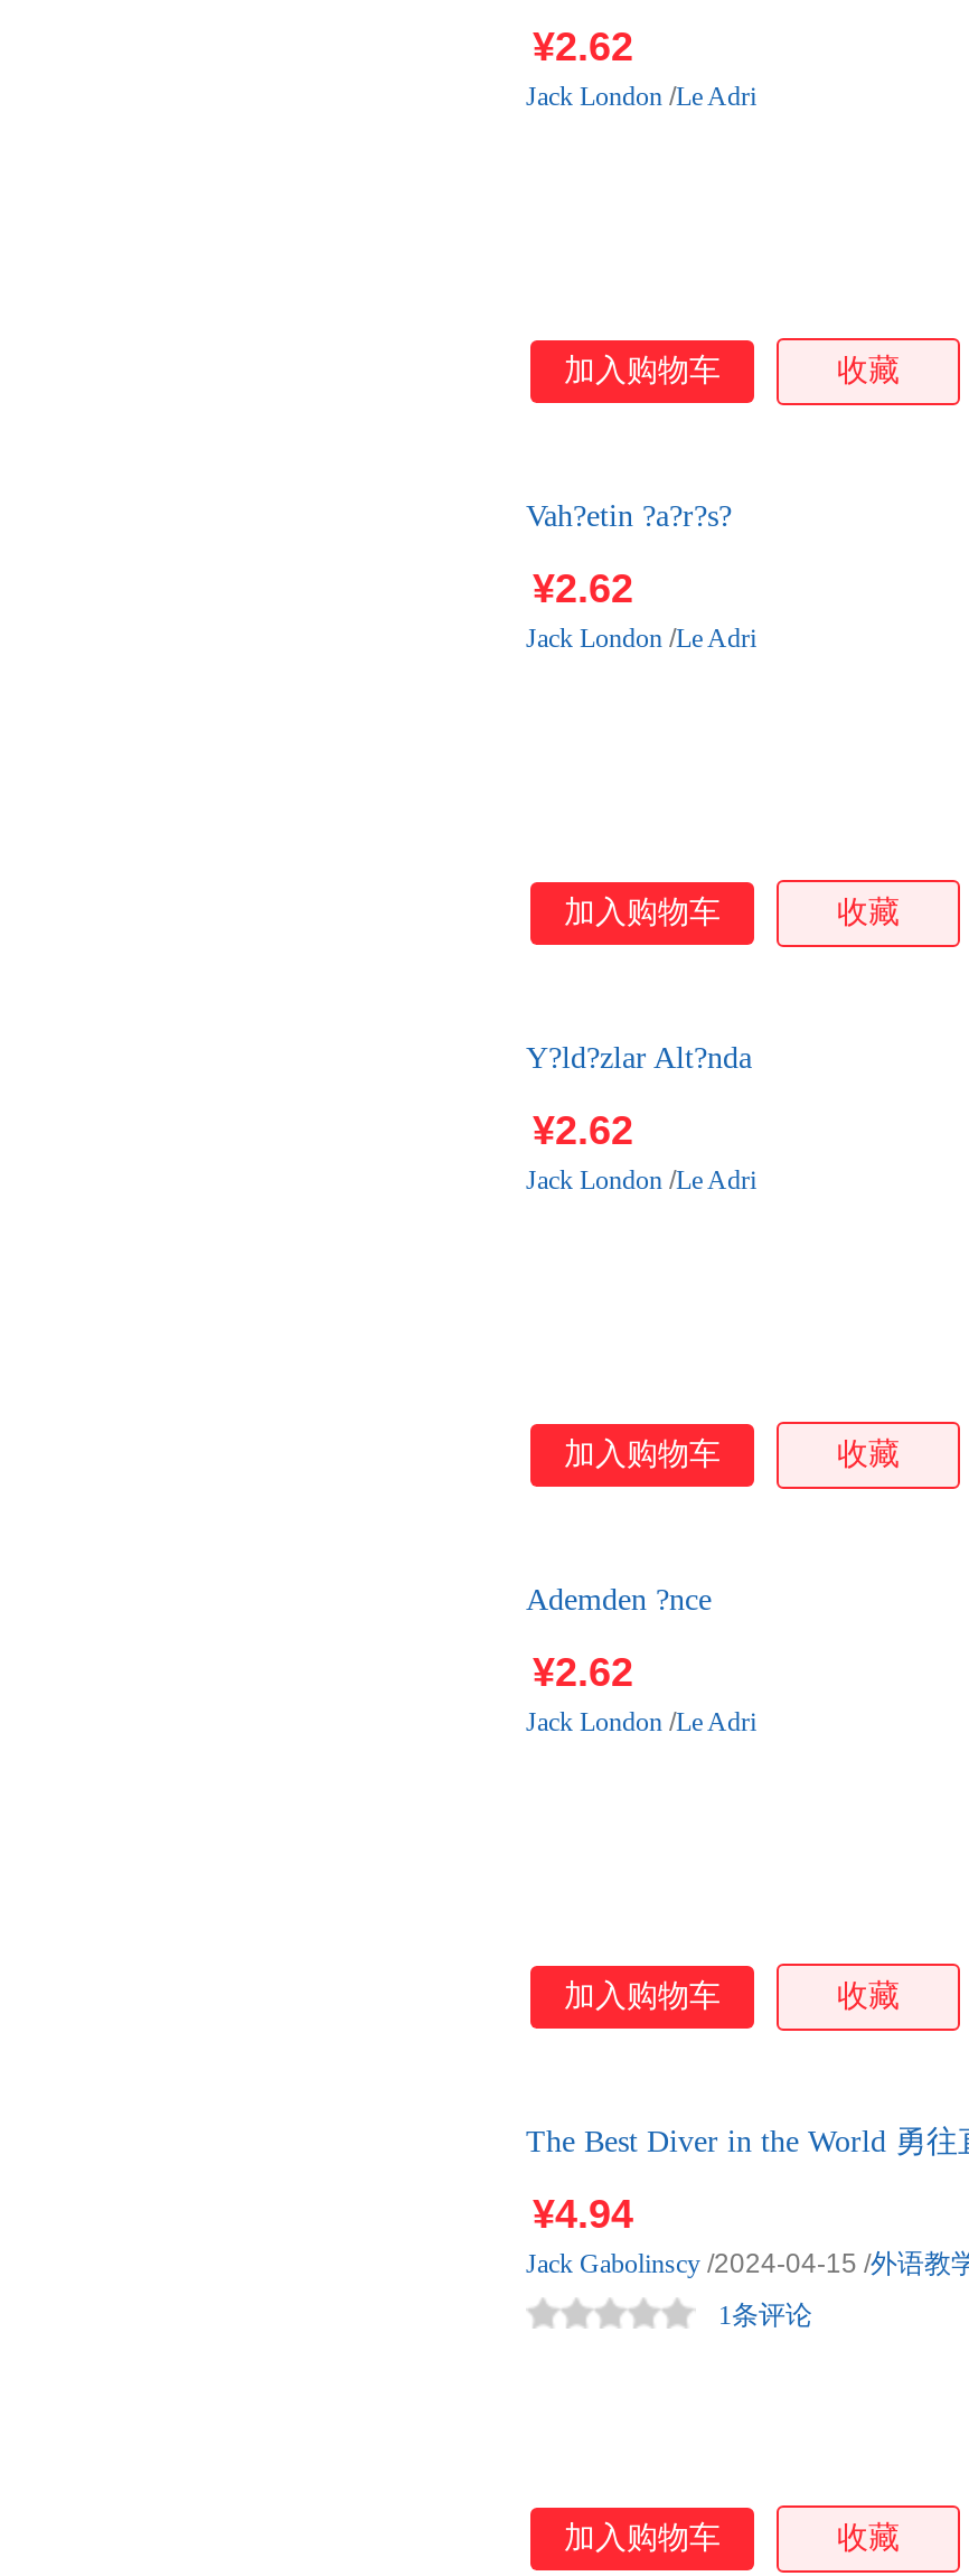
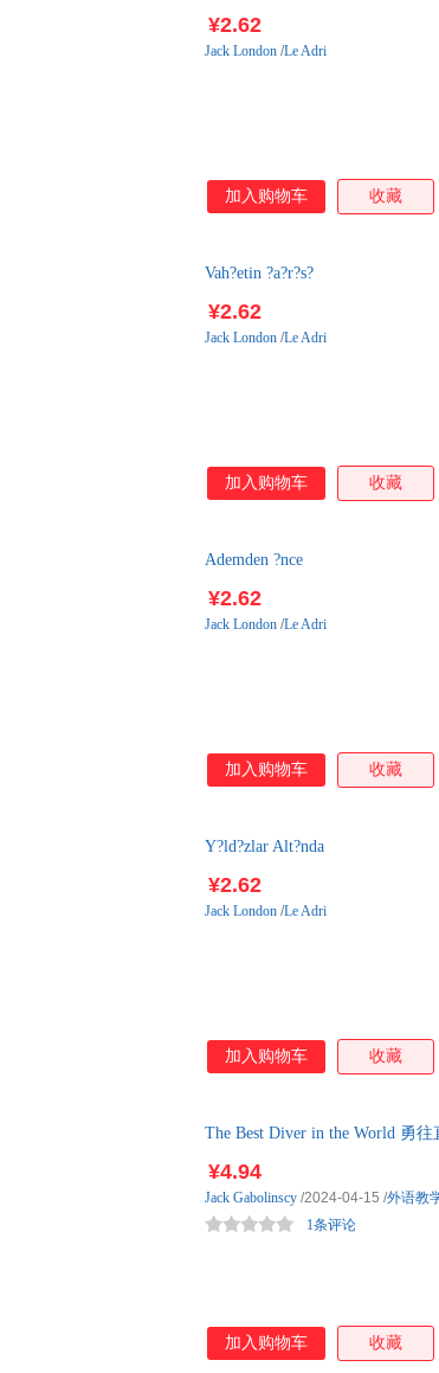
moved down: Y?ld?zlar Alt?nda

moved up: Ademden ?nce
